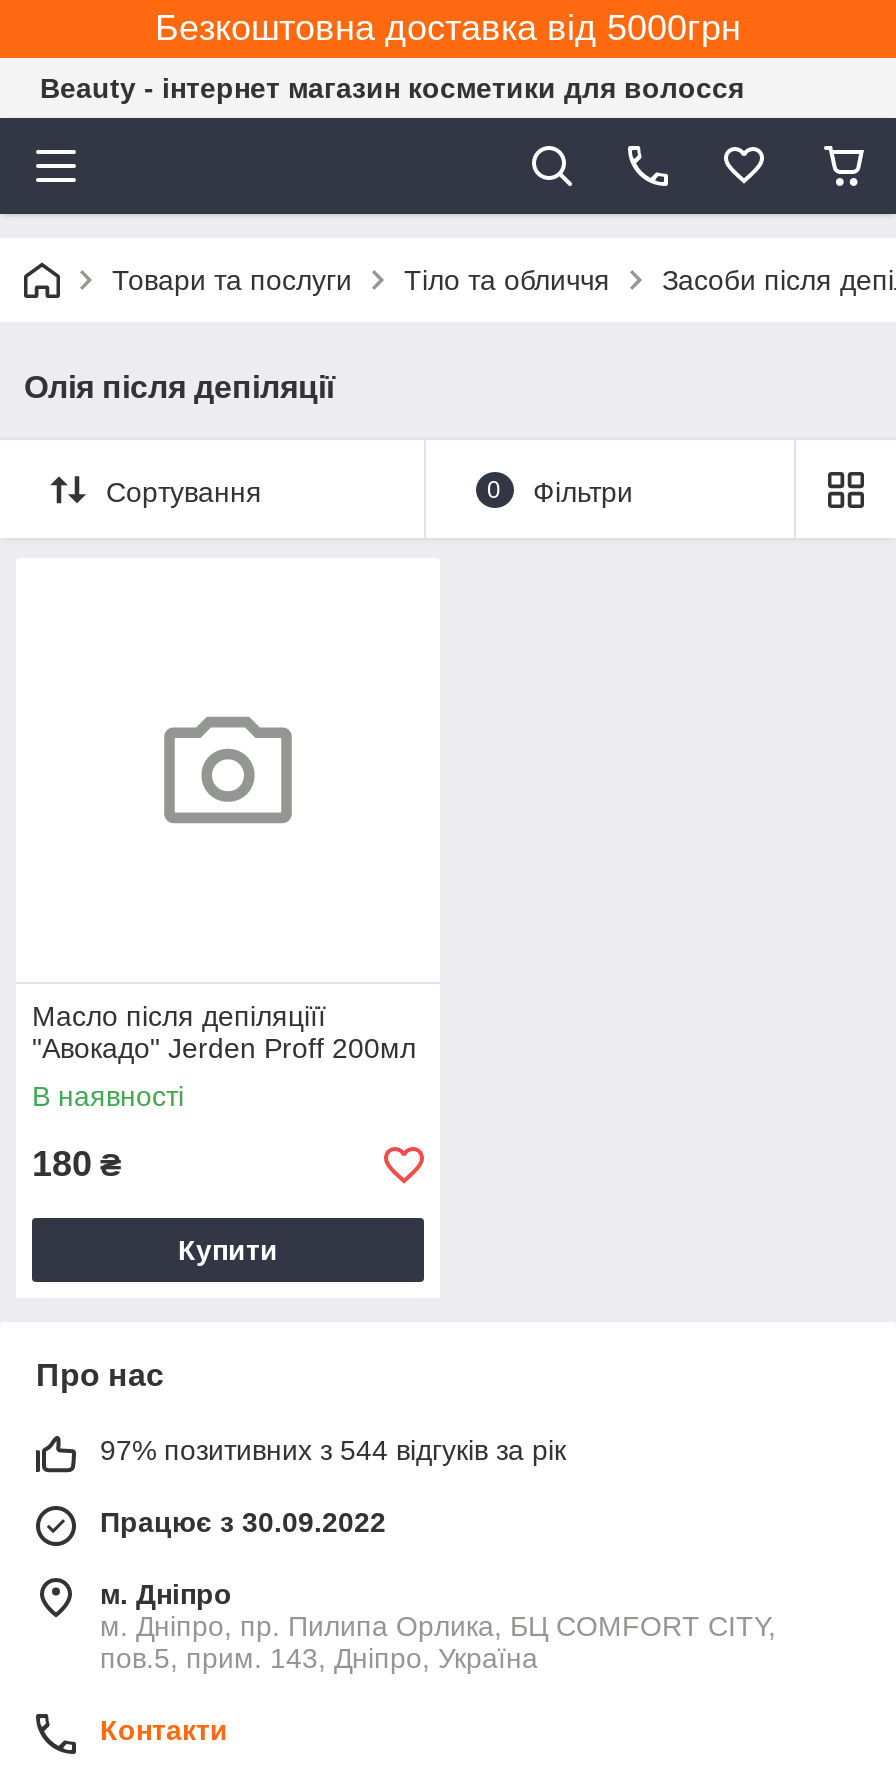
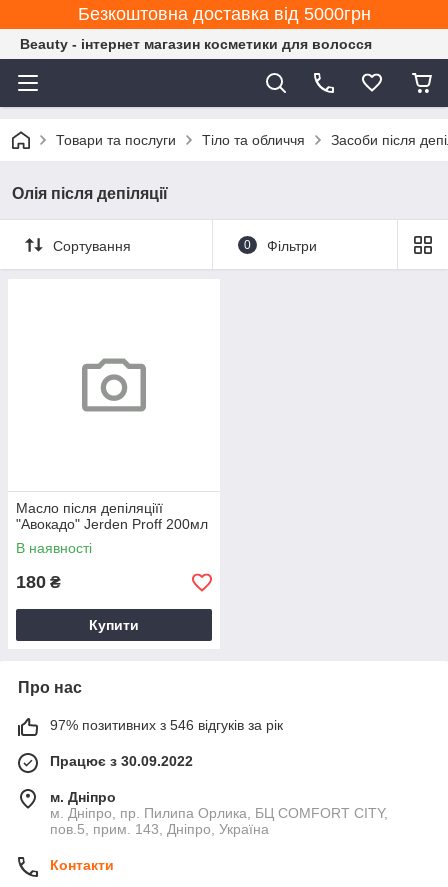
- 97% позитивних з 544 відгуків за рік
+ 97% позитивних з 546 відгуків за рік
